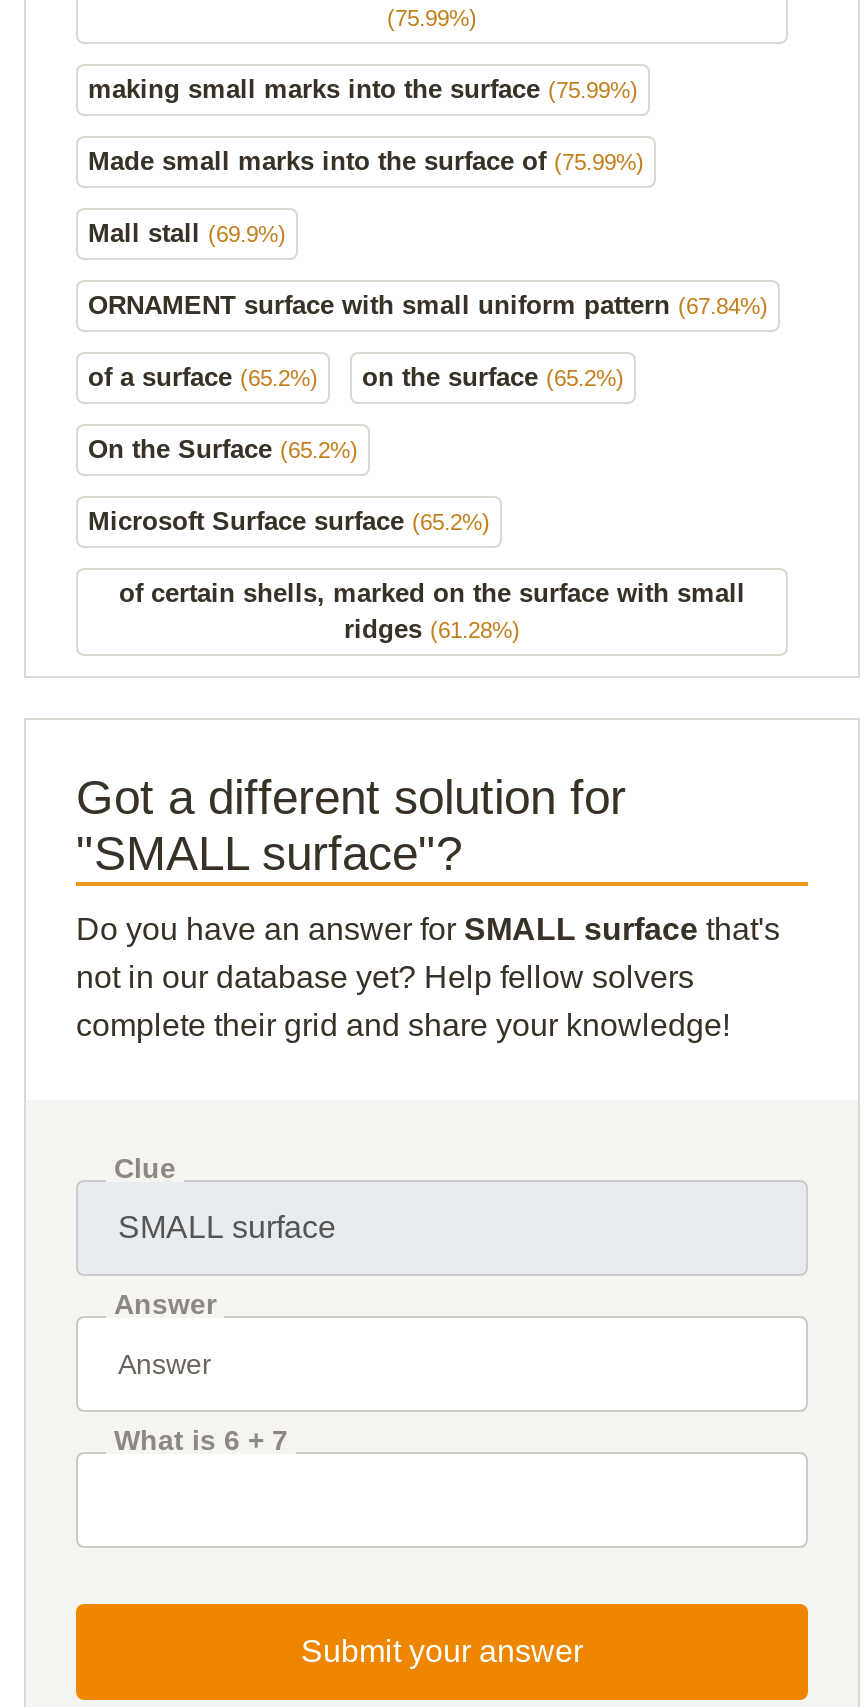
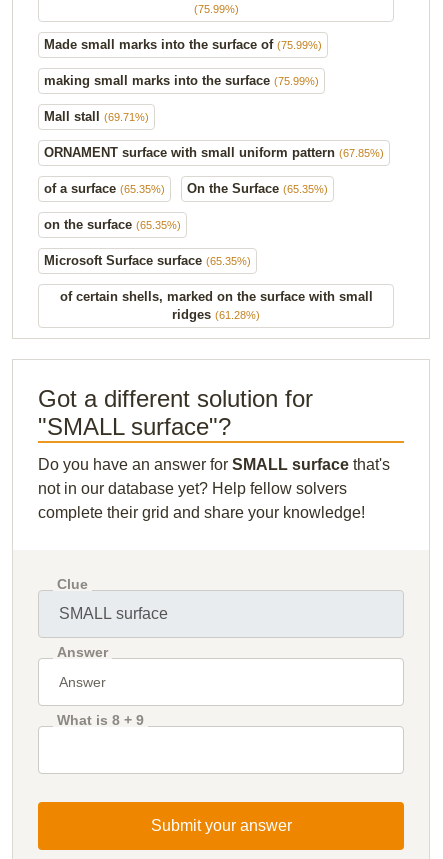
moved down: making small marks into the surface (75.99%)

moved up: Made small marks into the surface of (75.99%)

- Mall stall (69.9%)
- ORNAMENT surface with small uniform pattern (67.84%)
- of a surface (65.2%)
- on the surface (65.2%)
- On the Surface (65.2%)
- Microsoft Surface surface (65.2%)
+ Mall stall (69.71%)
+ ORNAMENT surface with small uniform pattern (67.85%)
+ of a surface (65.35%)
+ On the Surface (65.35%)
+ on the surface (65.35%)
+ Microsoft Surface surface (65.35%)

- What is 6 + 7
+ What is 8 + 9
